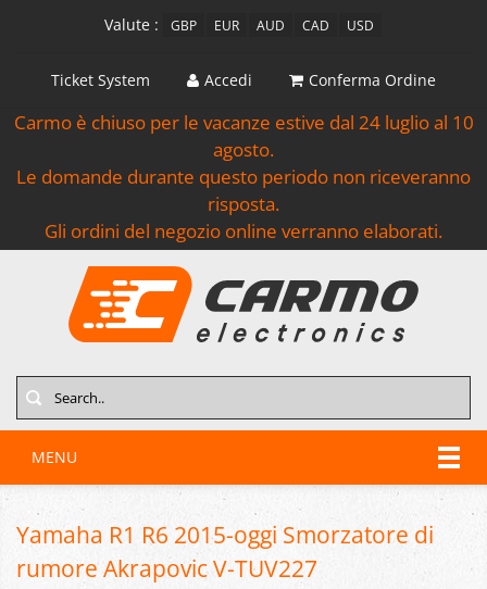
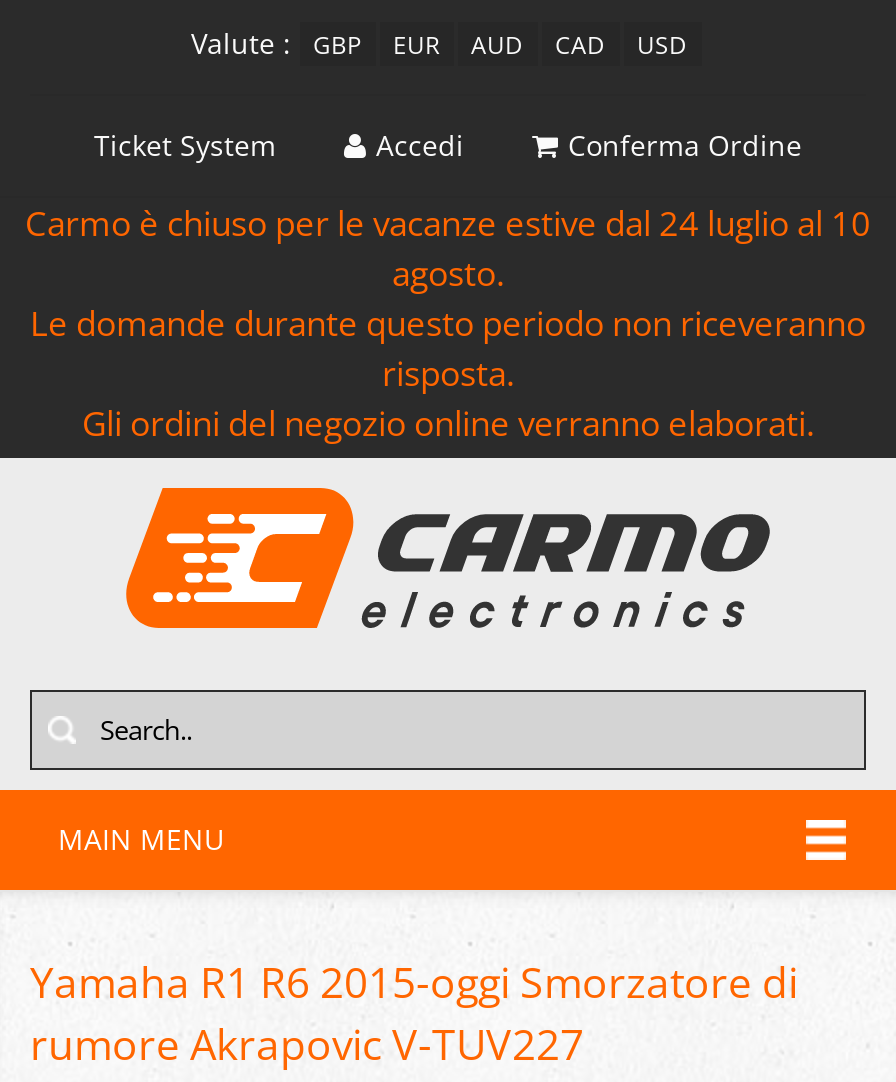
- MENU
+ MAIN MENU
